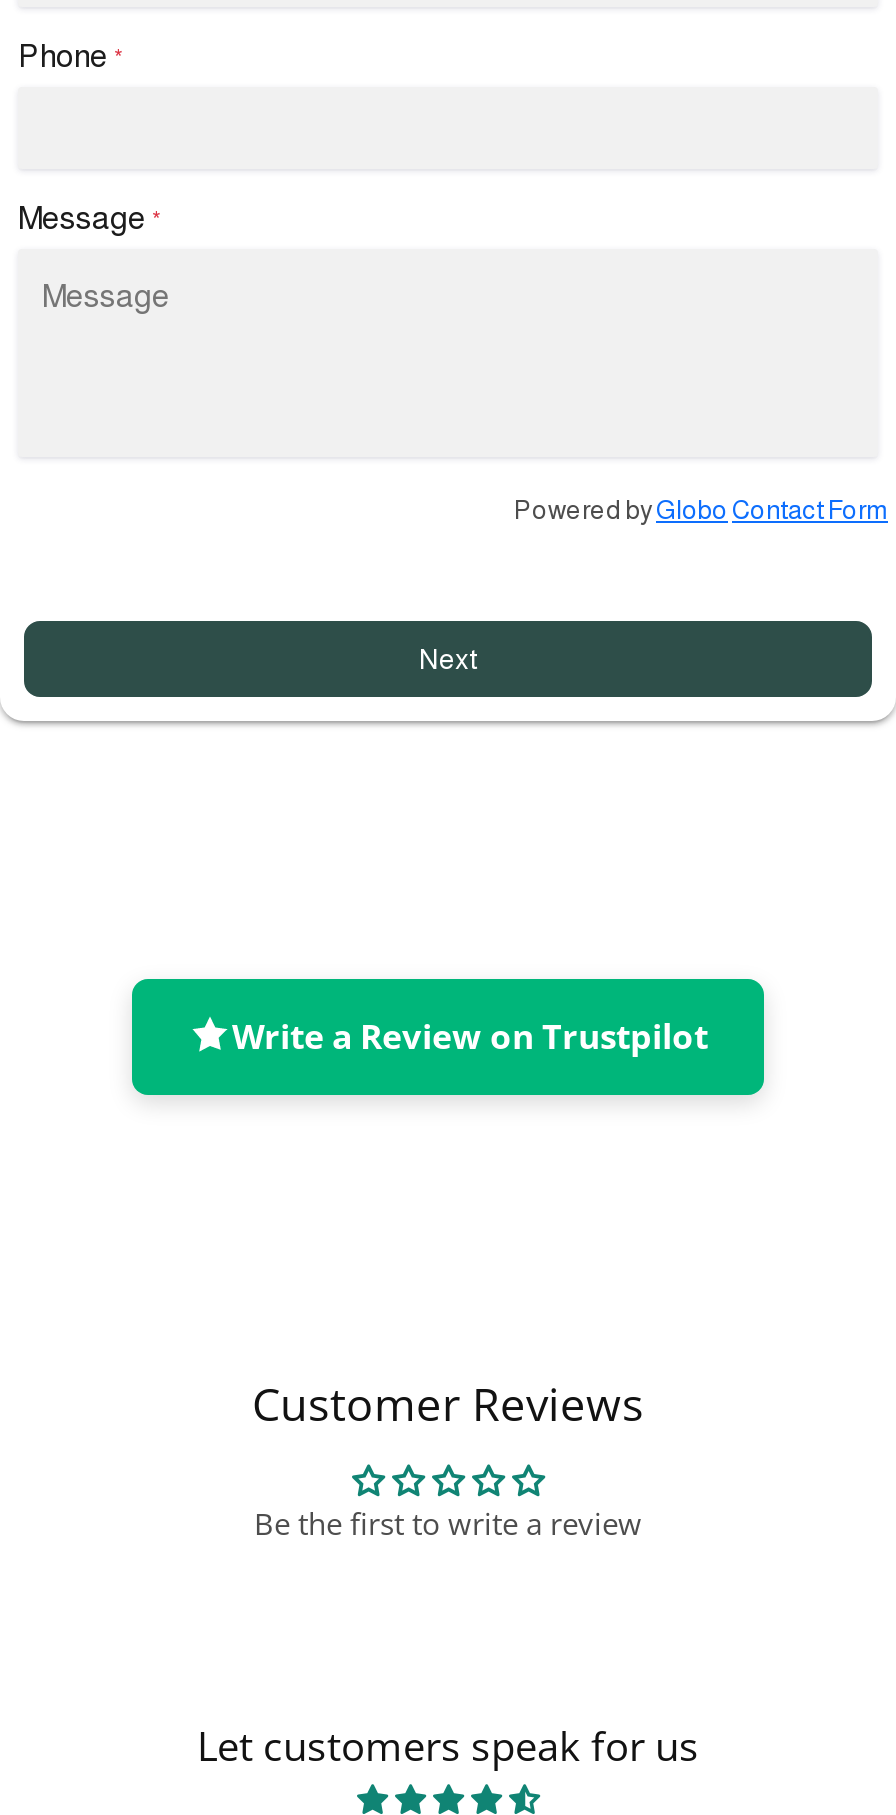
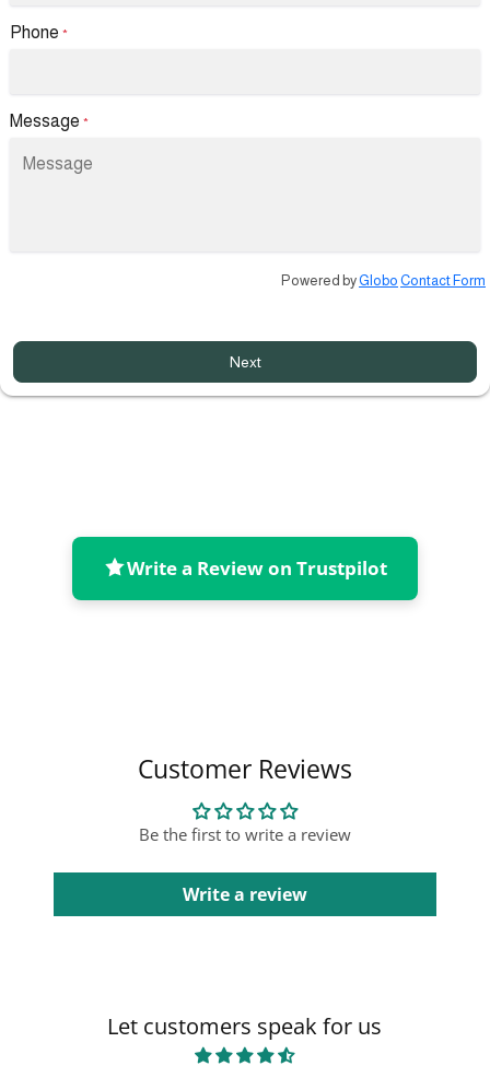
+ Write a review
